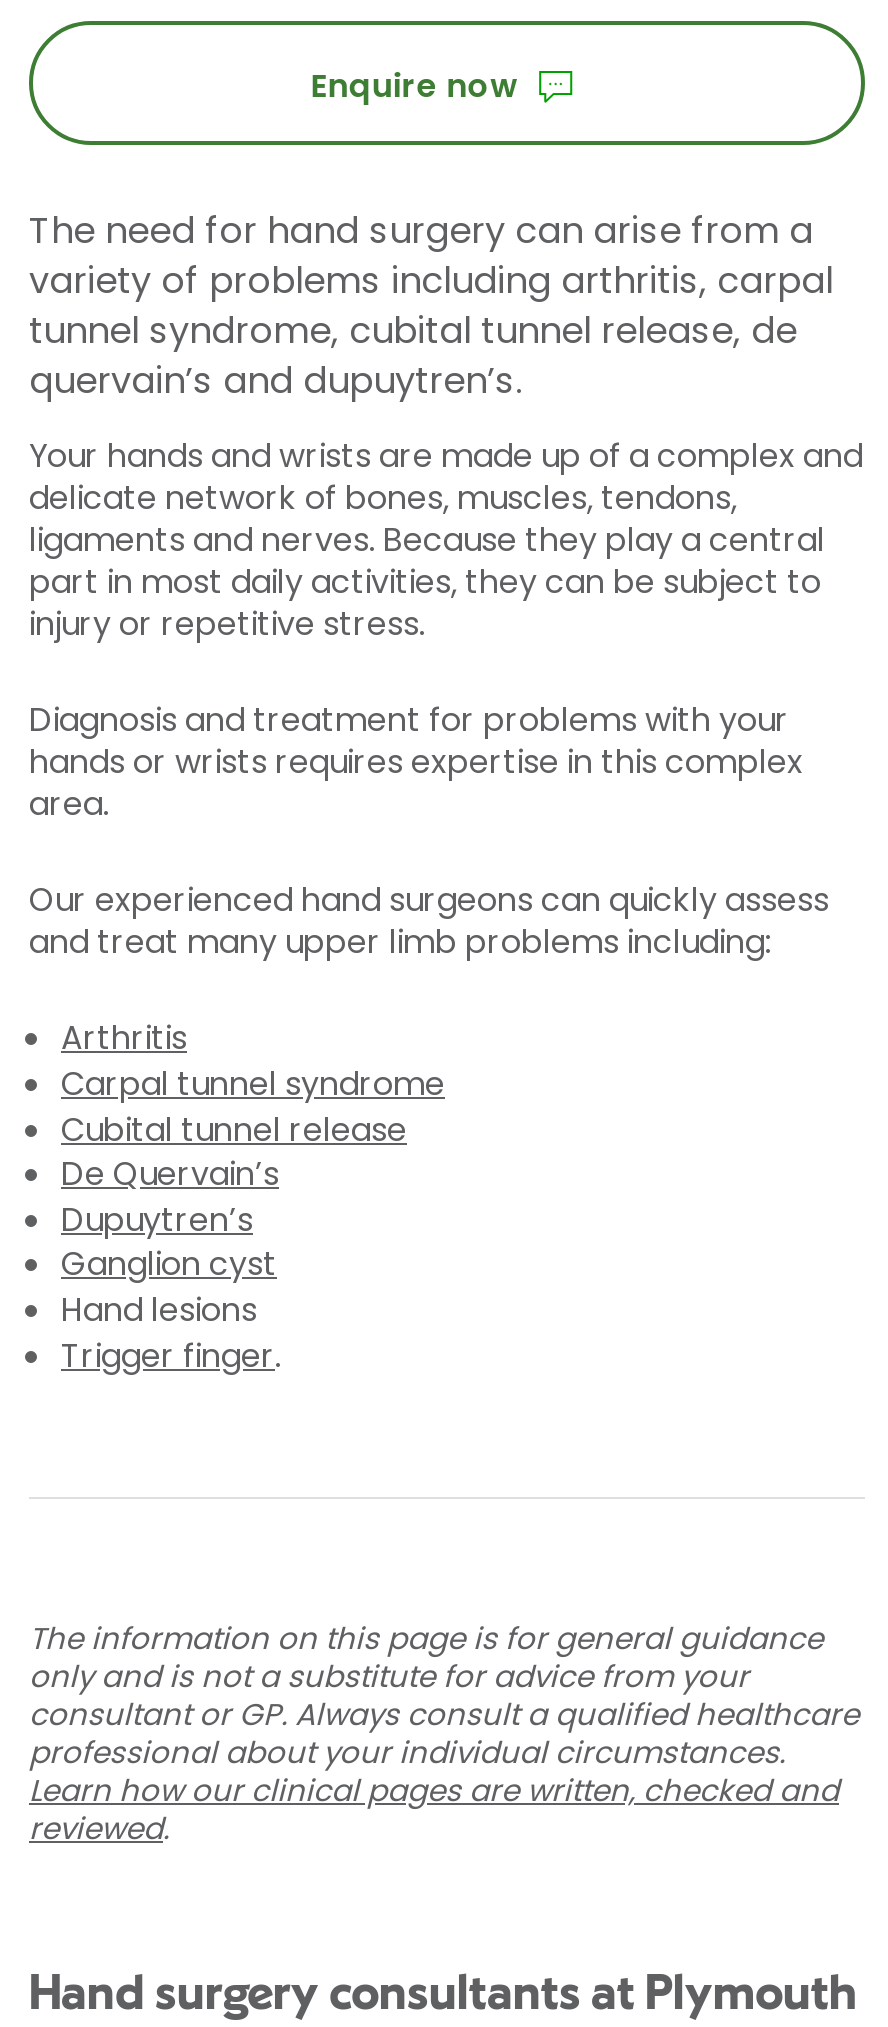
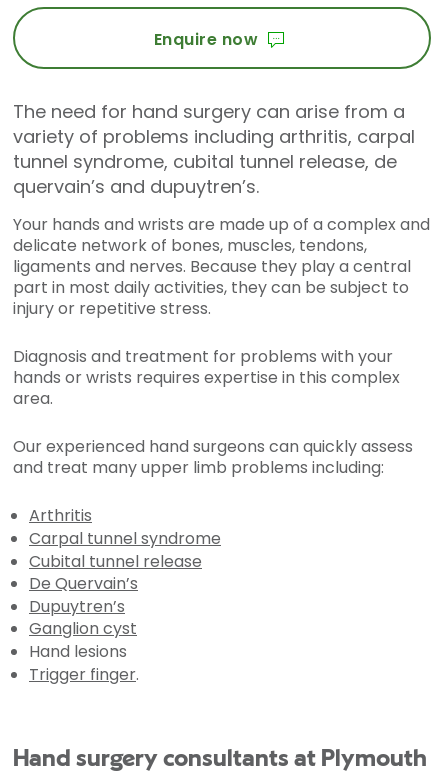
- The information on this page is for general guidance
- only and is not a substitute for advice from your
- consultant or GP. Always consult a qualified healthcare
- professional about your individual circumstances.
- Learn how our clinical pages are written, checked and
- reviewed.
